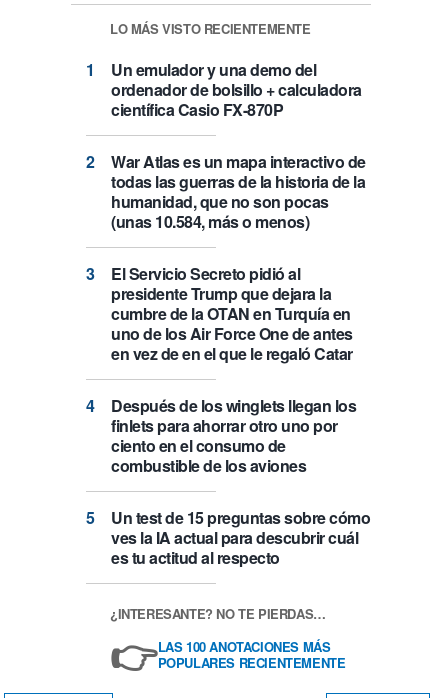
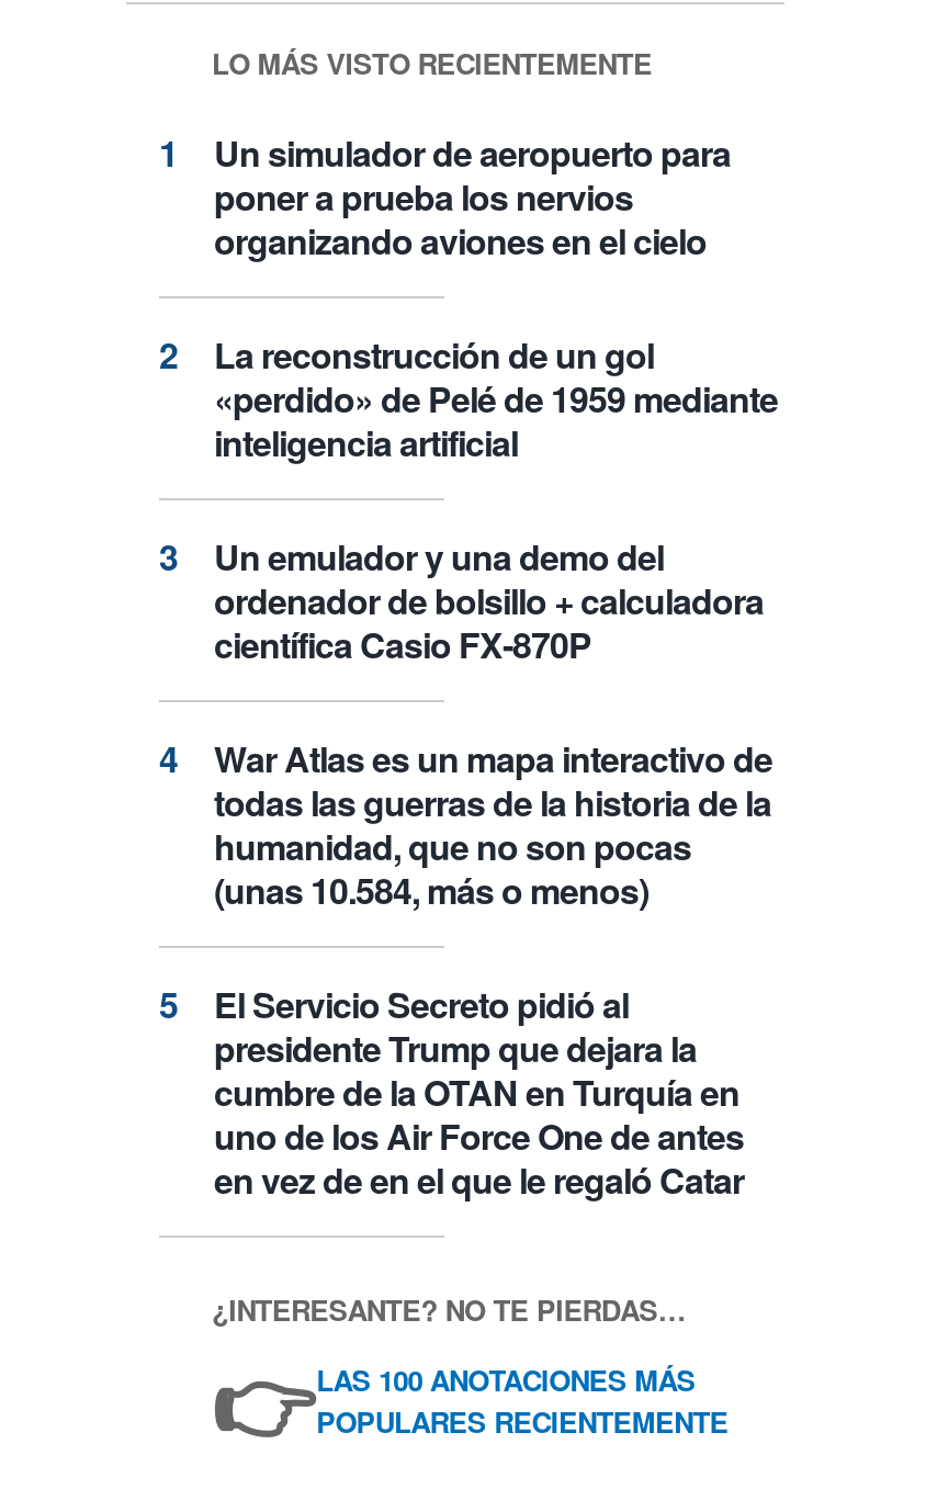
+ Un simulador de aeropuerto para
+ poner a prueba los nervios
+ organizando aviones en el cielo
+ La reconstrucción de un gol
+ «perdido» de Pelé de 1959 mediante
+ inteligencia artificial

moved down: Un emulador y una demo del | ordenador de bolsillo + calculadora | científica Casio FX-870P | ... | uno de los Air Force One de antes | en vez de en el que le regaló Catar

- Después de los winglets llegan los
- finlets para ahorrar otro uno por
- ciento en el consumo de
- combustible de los aviones
- Un test de 15 preguntas sobre cómo
- ves la IA actual para descubrir cuál
- es tu actitud al respecto
